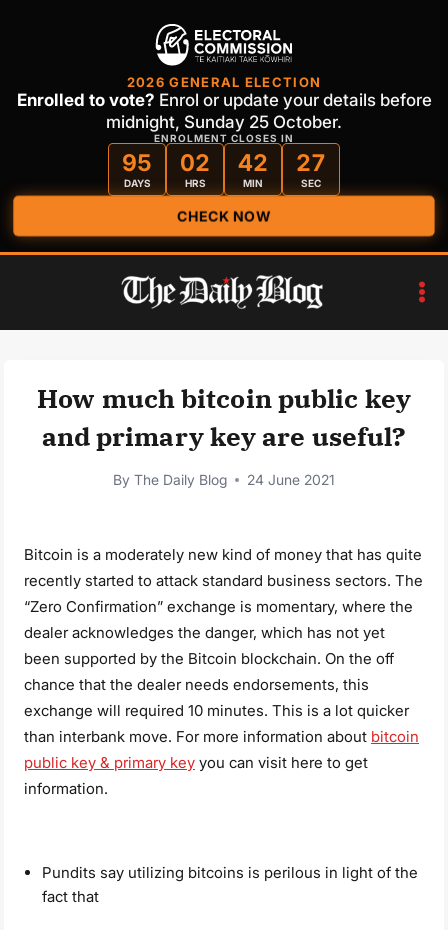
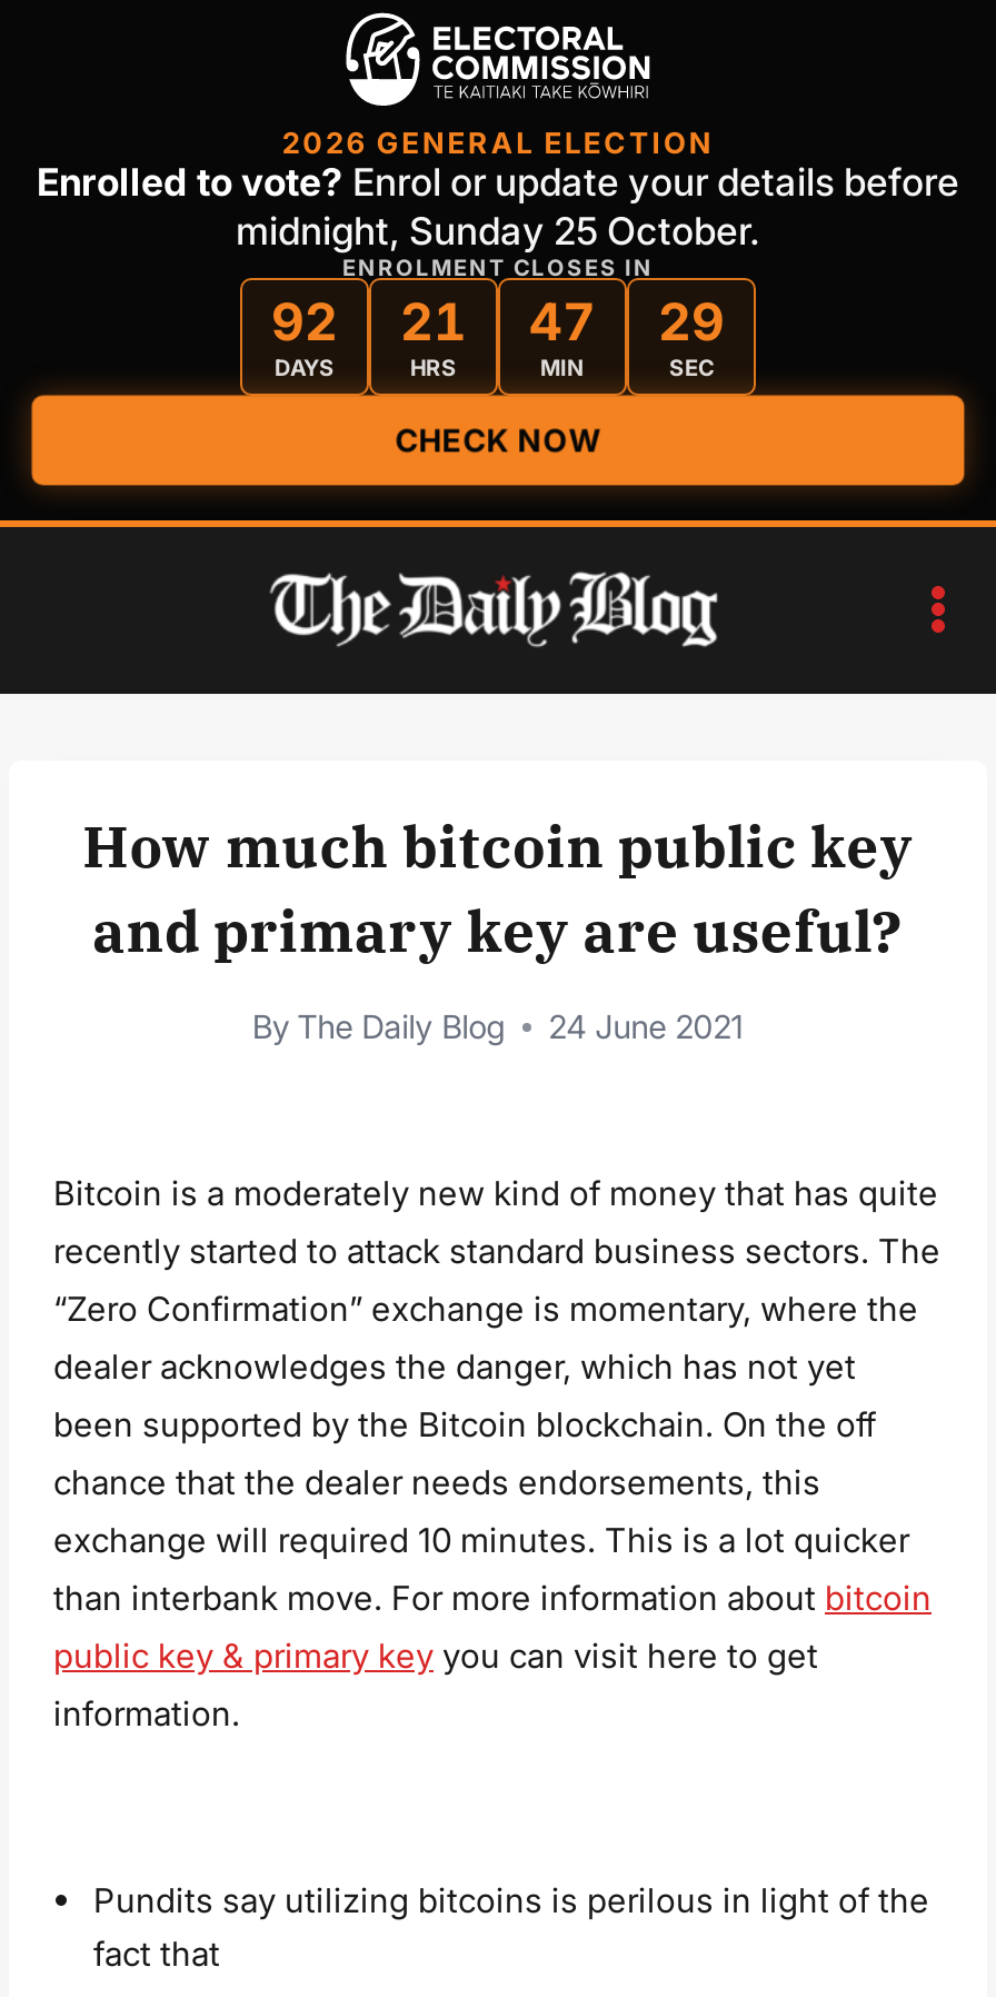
- 95
+ 92

- 02
+ 21

- 42
+ 47
